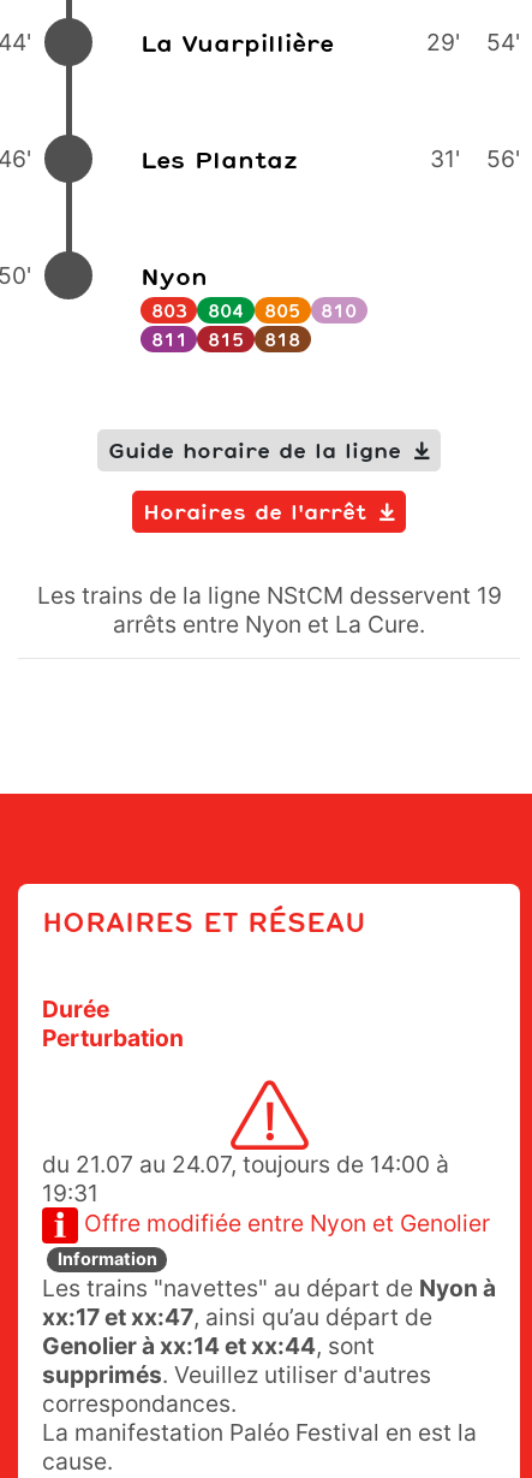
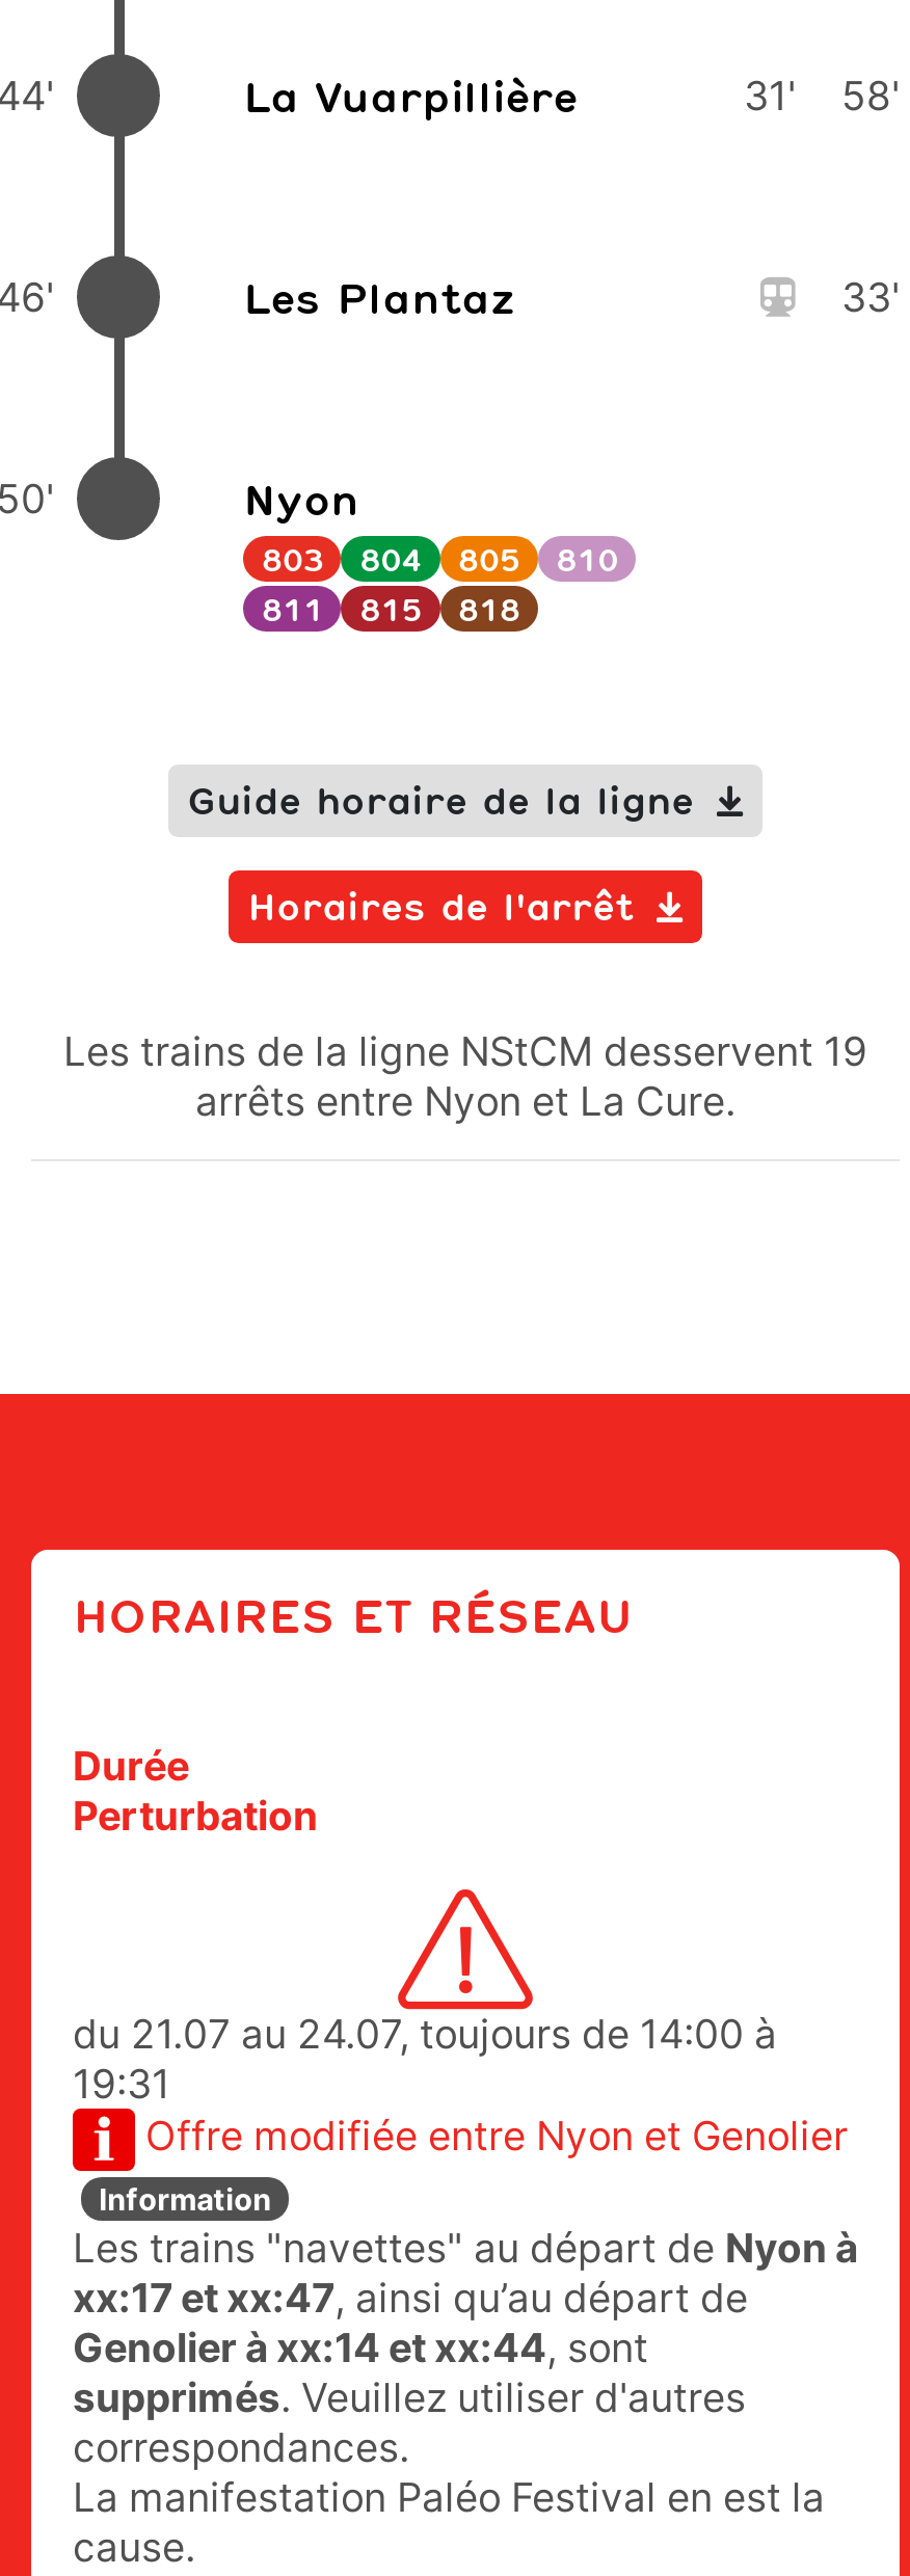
- 29'
+ 31'

- 54'
+ 58'

- 31'
- 56'
+ 33'
